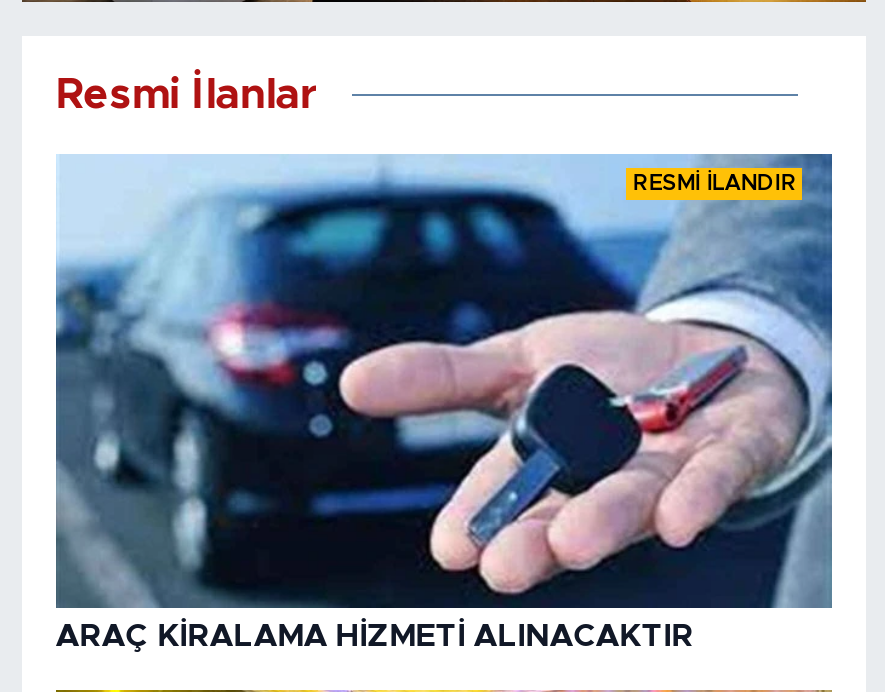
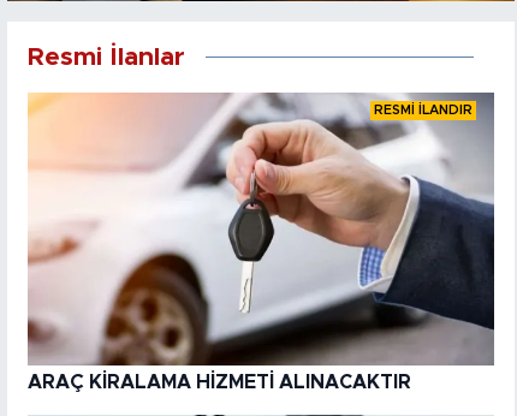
- [image]
+ [image]
